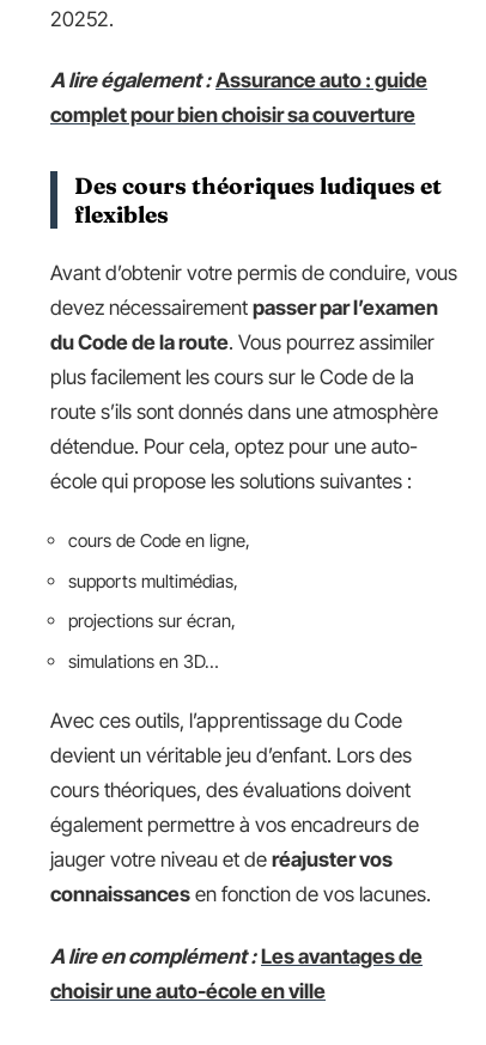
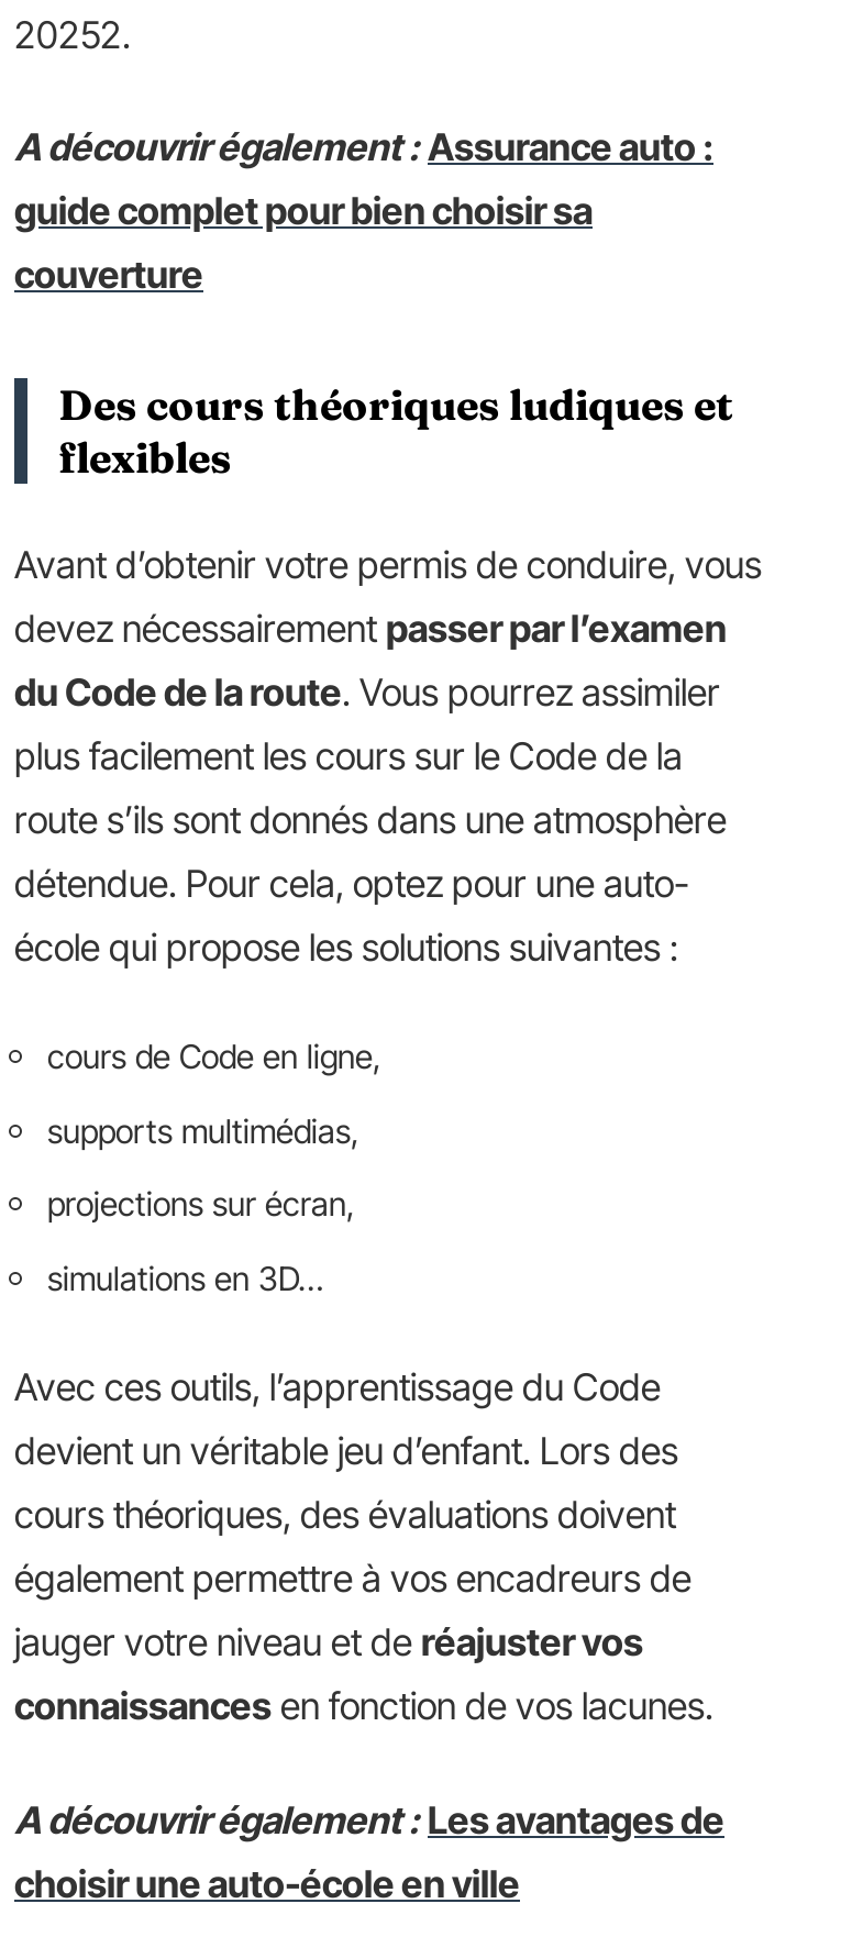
- A lire également : Assurance auto : guide
- complet pour bien choisir sa couverture
+ A découvrir également : Assurance auto :
+ guide complet pour bien choisir sa
+ couverture

- A lire en complément : Les avantages de
+ A découvrir également : Les avantages de
